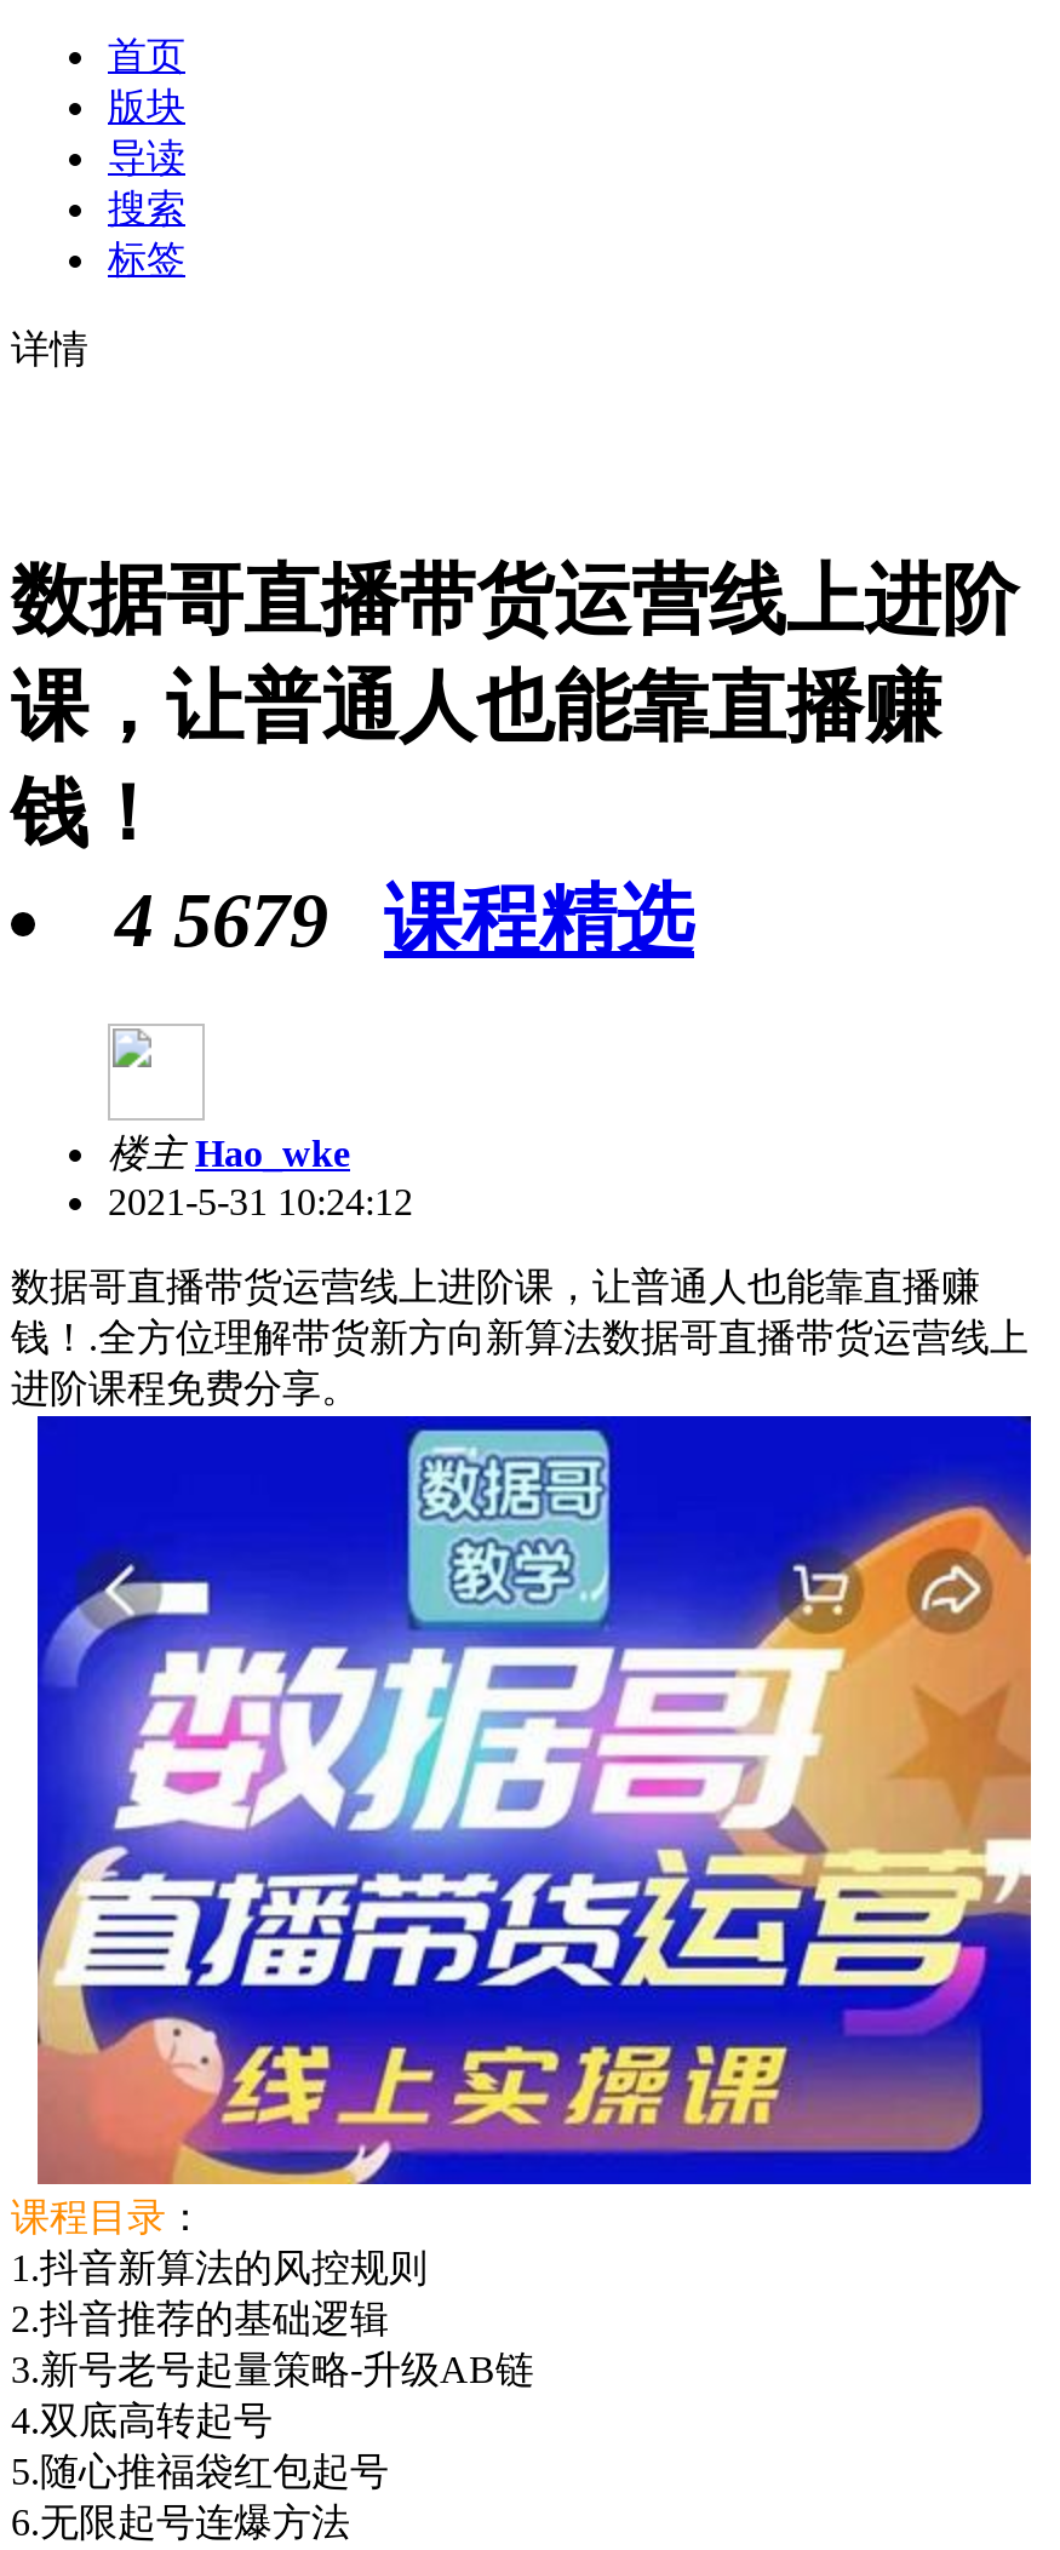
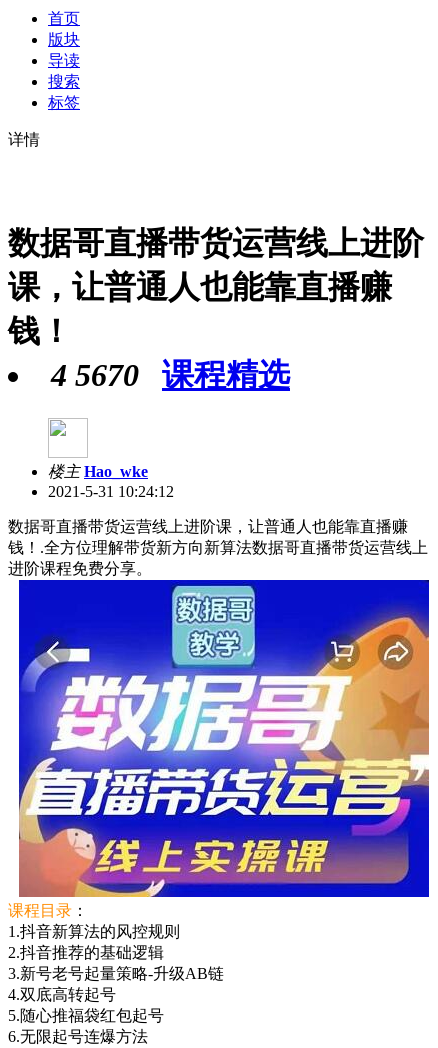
- 4 5679
+ 4 5670
